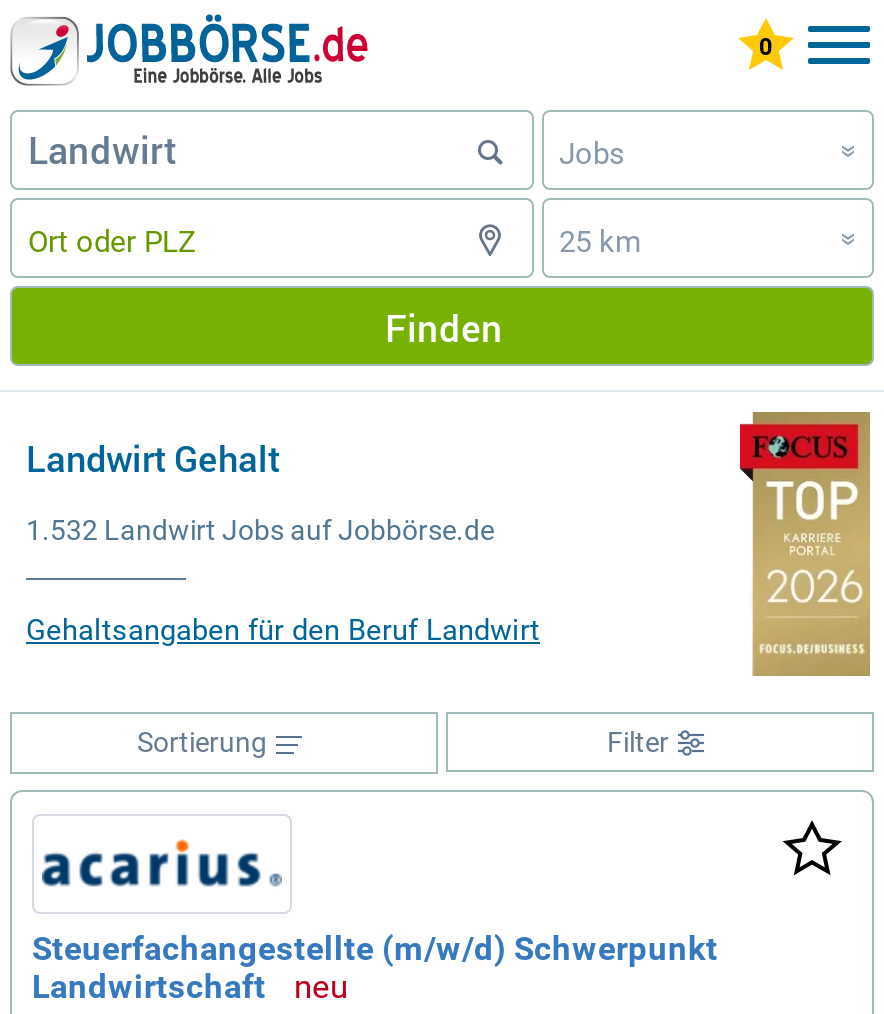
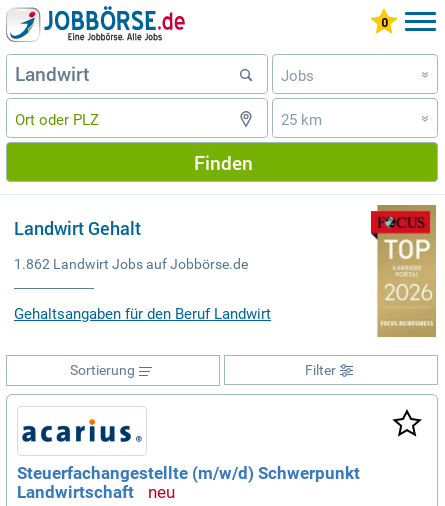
- 1.532 Landwirt Jobs auf Jobbörse.de
+ 1.862 Landwirt Jobs auf Jobbörse.de
